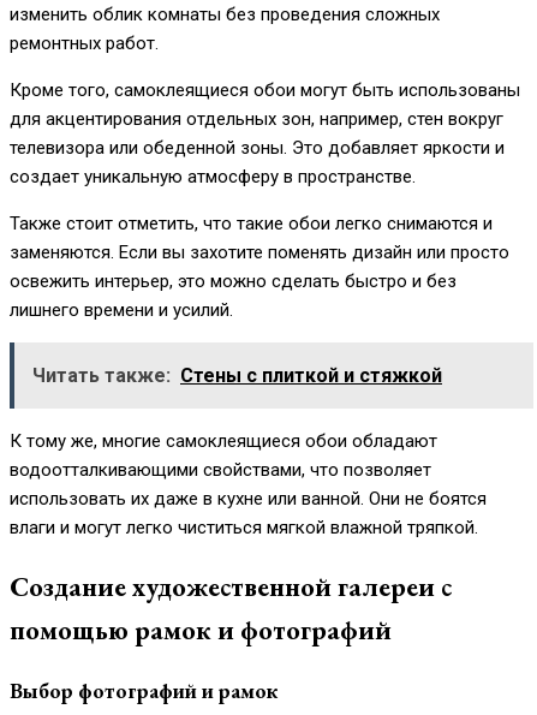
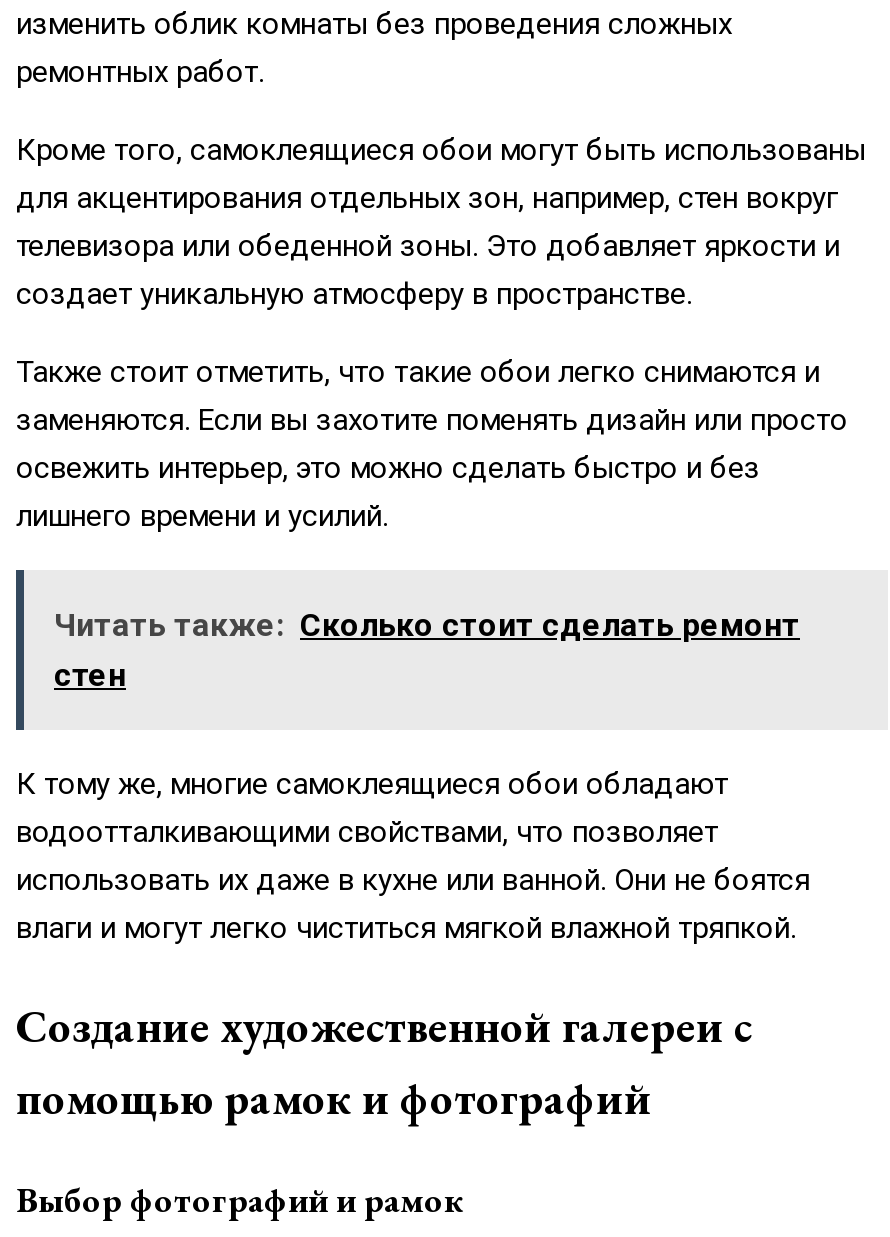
- Читать также: Стены с плиткой и стяжкой
+ Читать также: Сколько стоит сделать ремонт
+ стен
